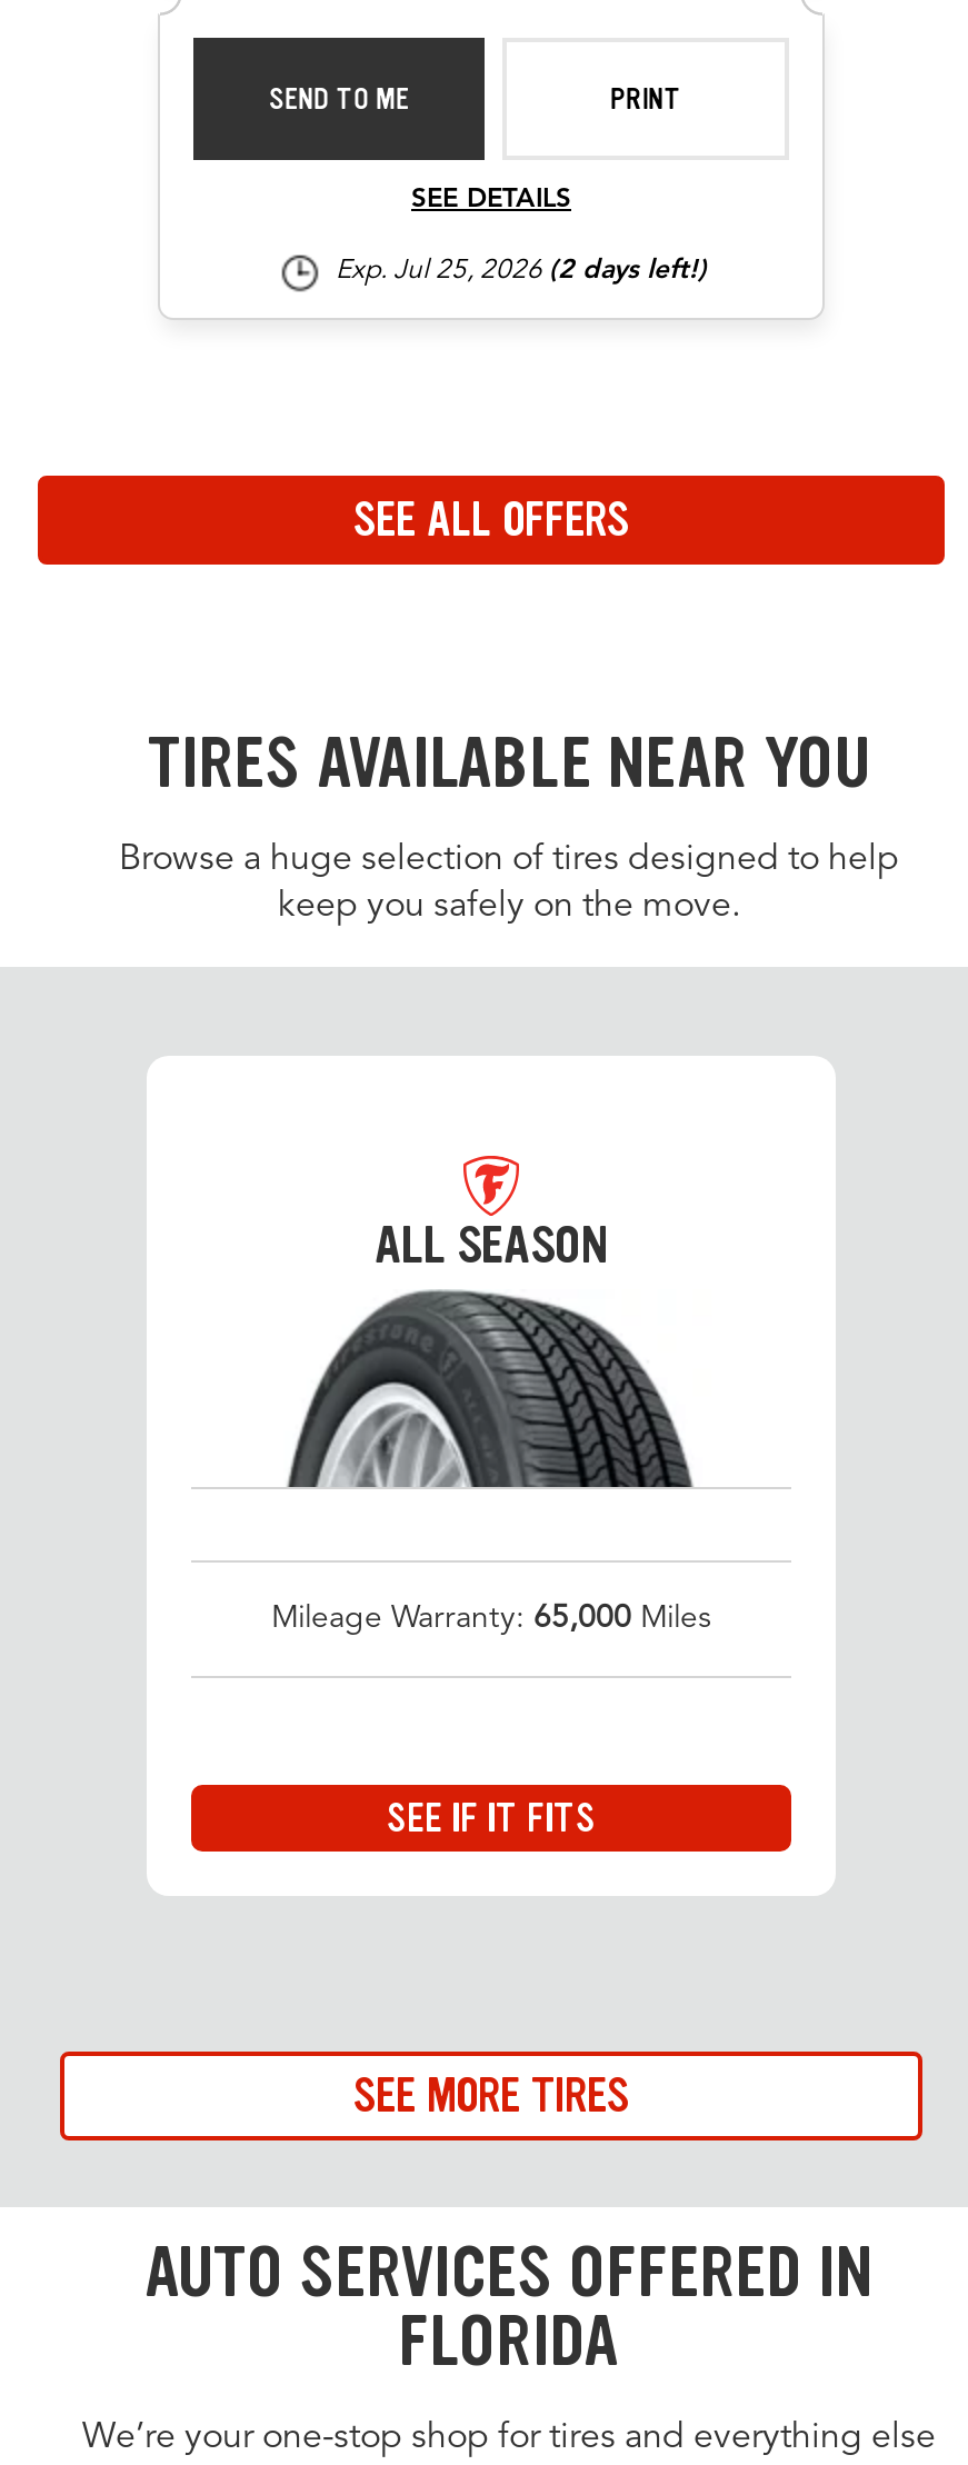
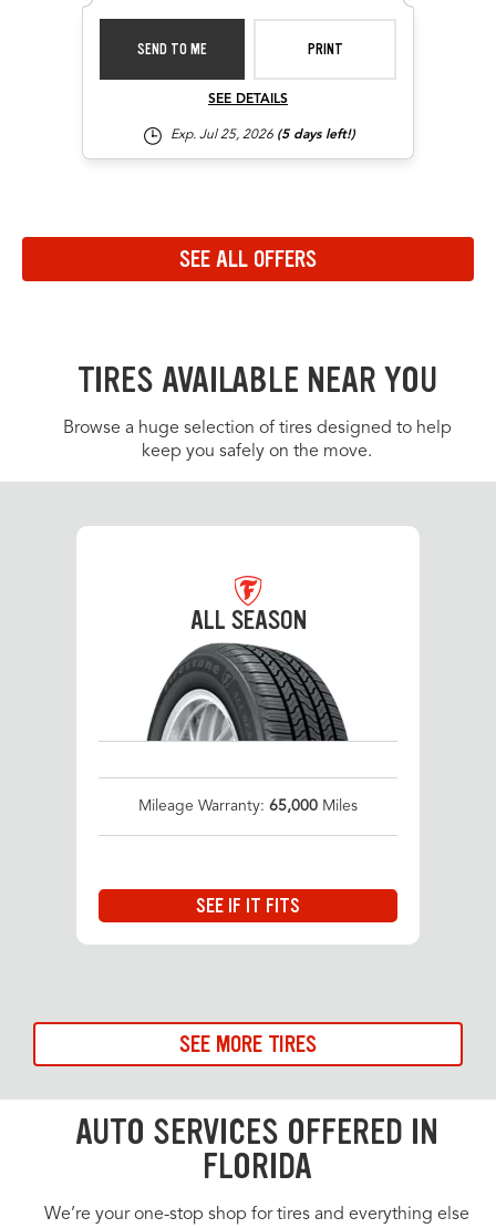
- Exp. Jul 25, 2026 (2 days left!)
+ Exp. Jul 25, 2026 (5 days left!)
